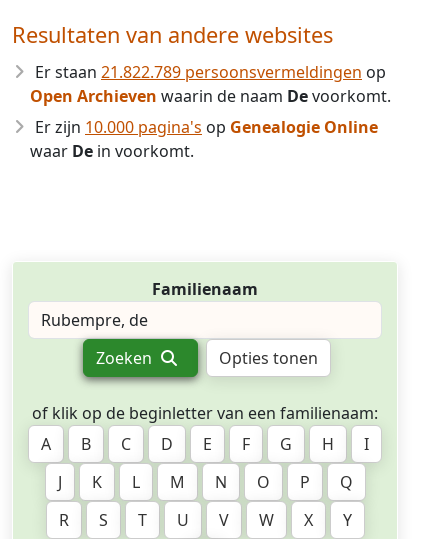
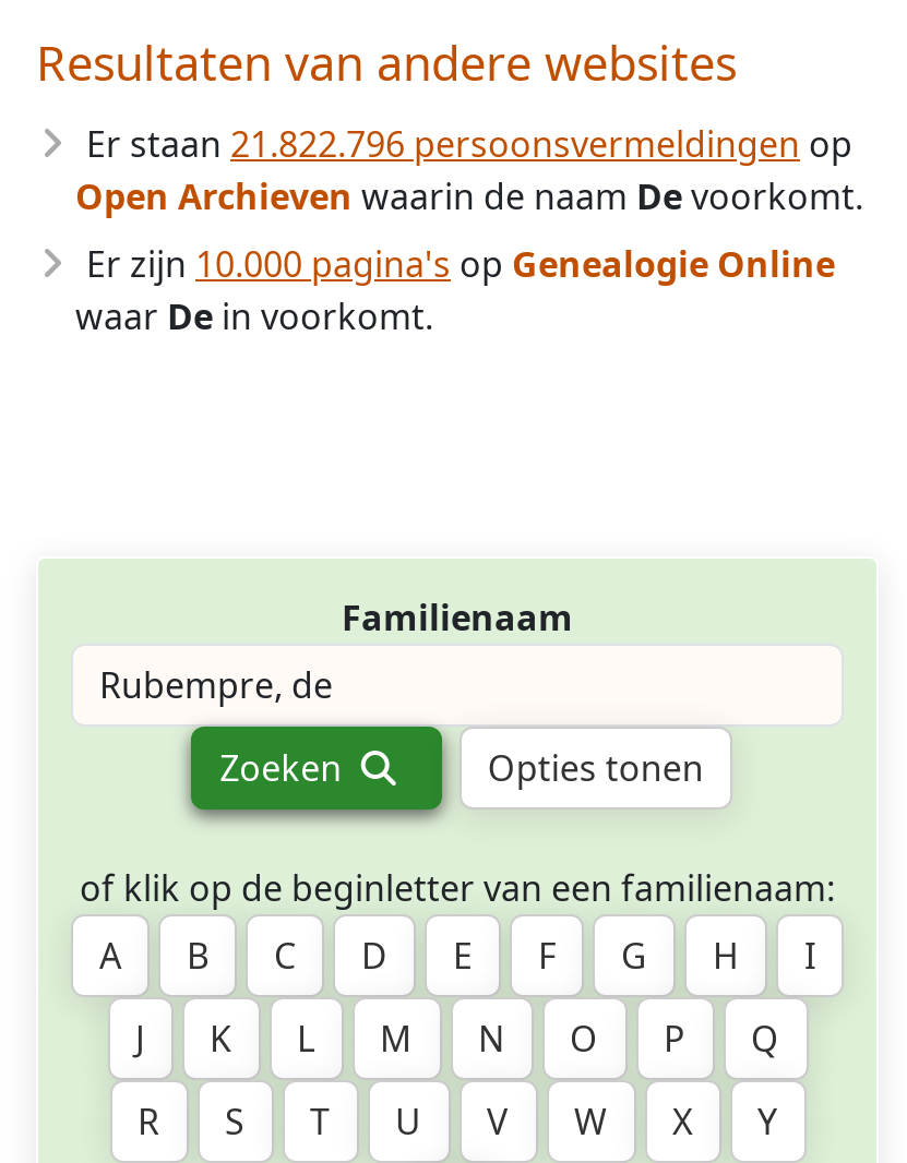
- Er staan 21.822.789 persoonsvermeldingen op
+ Er staan 21.822.796 persoonsvermeldingen op
